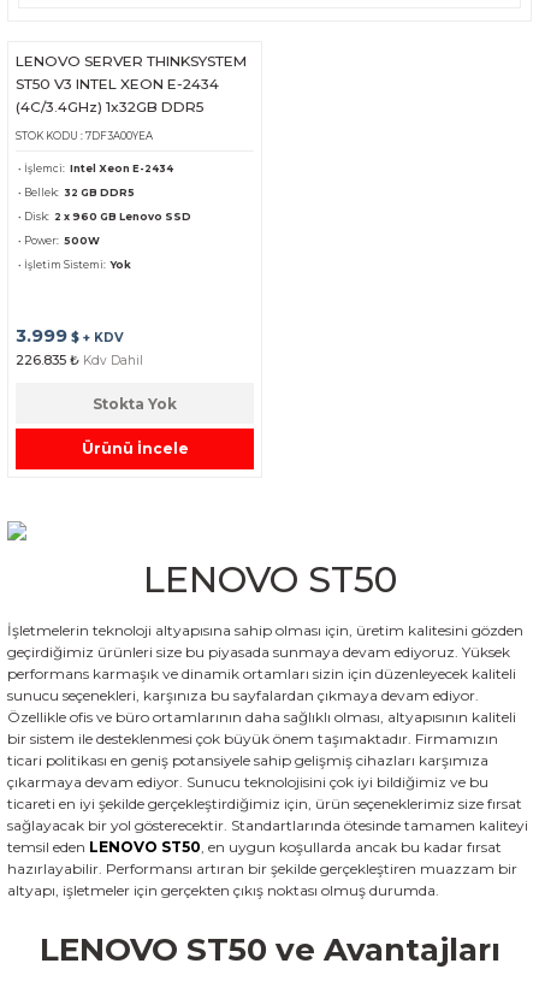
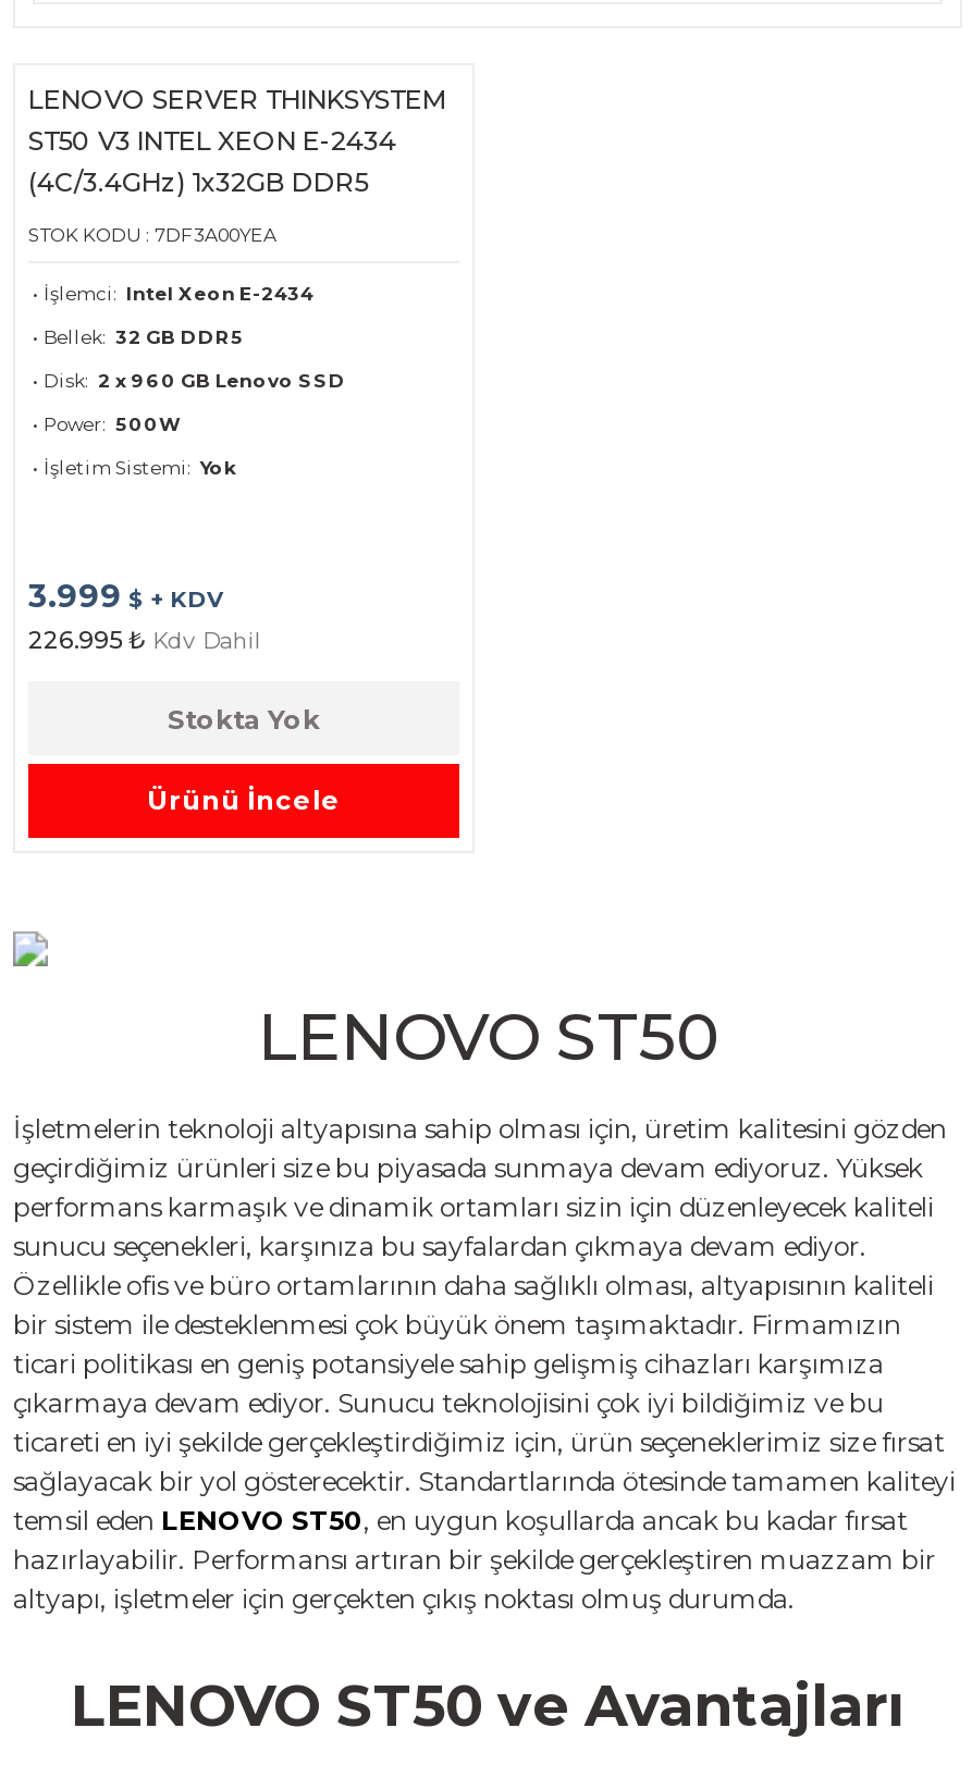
- 226.835 ₺ Kdv Dahil
+ 226.995 ₺ Kdv Dahil
